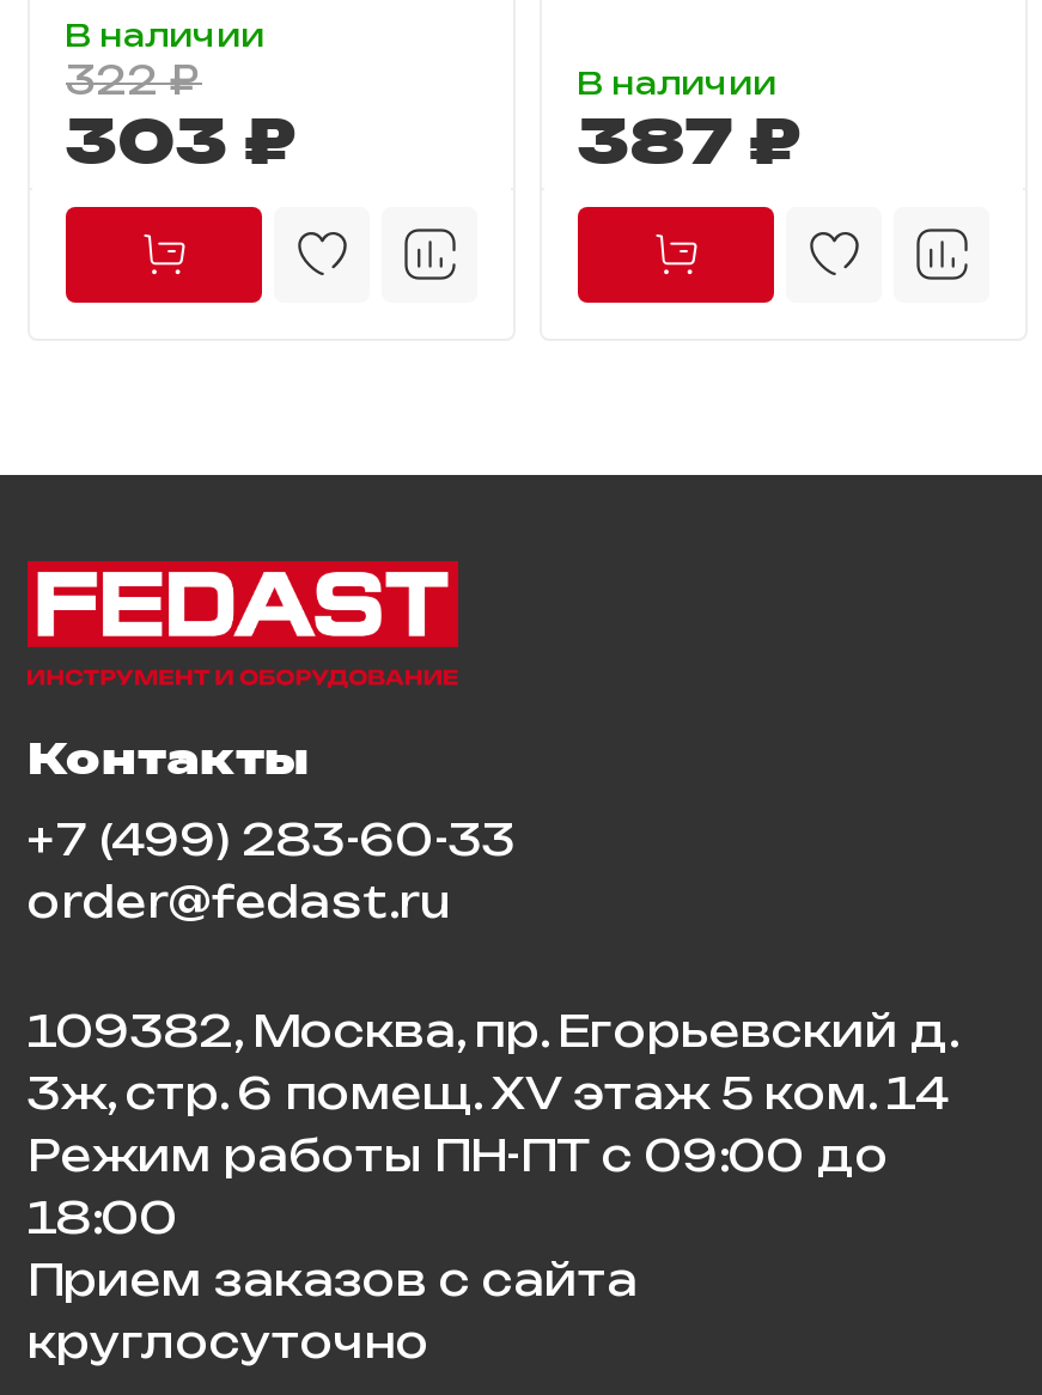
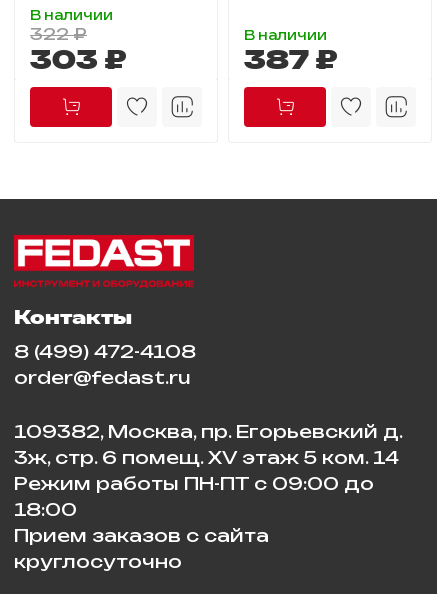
- +7 (499) 283-60-33
+ 8 (499) 472-4108
